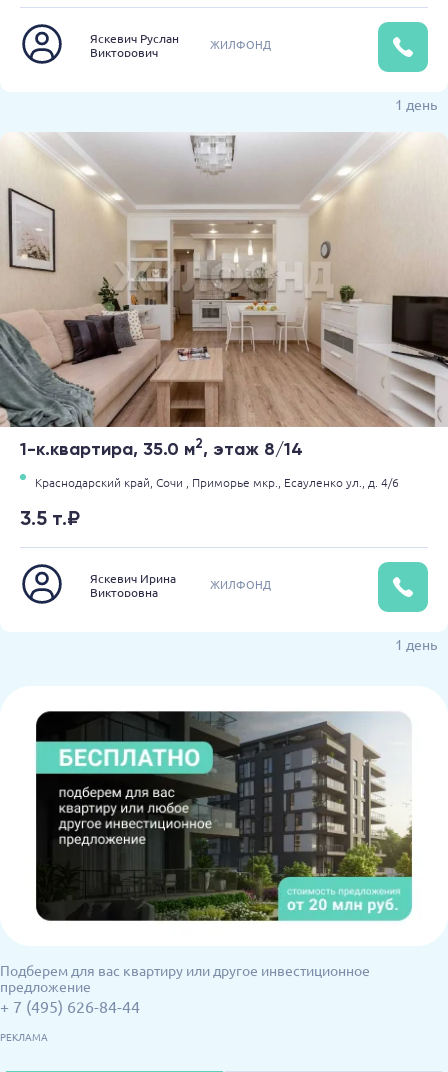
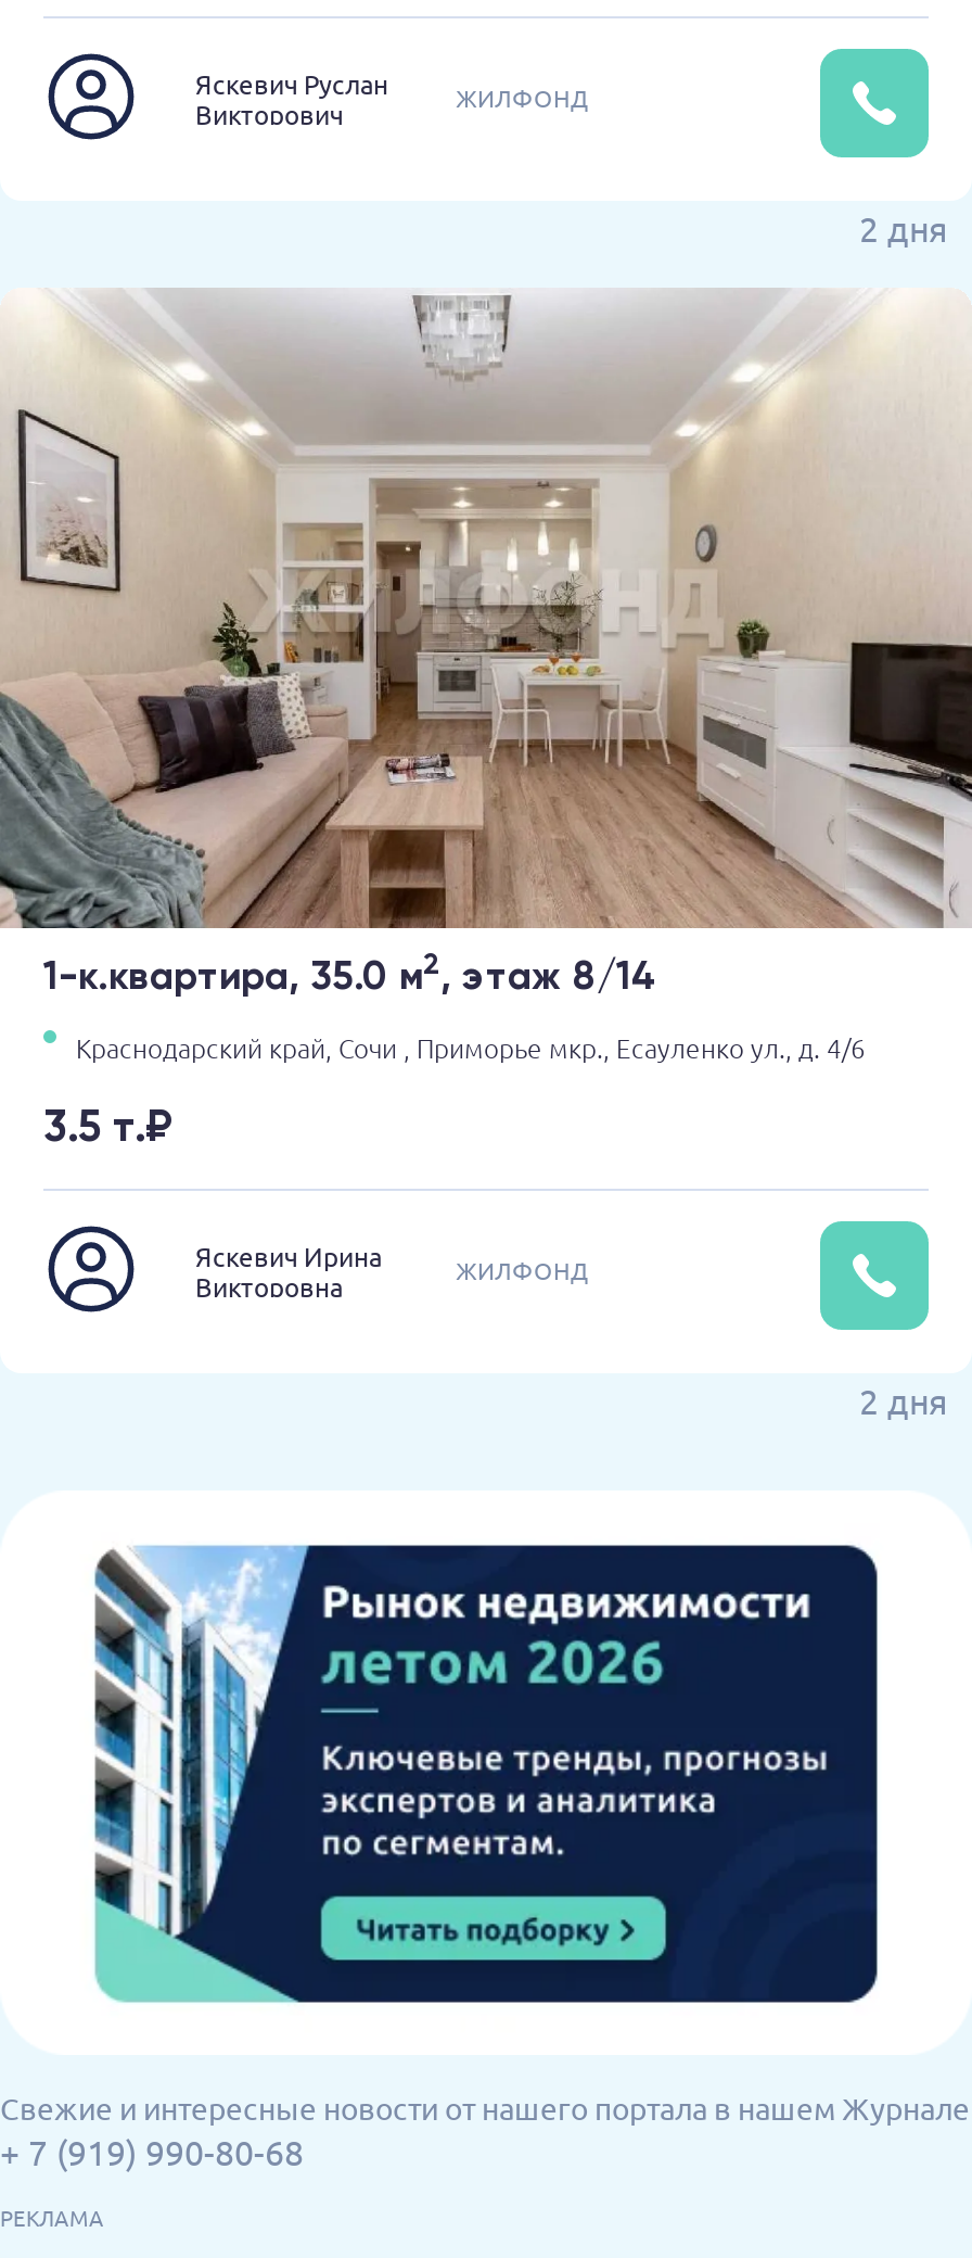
- 1 день
+ 2 дня

- 1 день
+ 2 дня

- [image]
- Подберем для вас квартиру или другое инвестиционное
- предложение
- + 7 (495) 626-84-44
+ [image]
+ Свежие и интересные новости от нашего портала в нашем Журнале
+ + 7 (919) 990-80-68
